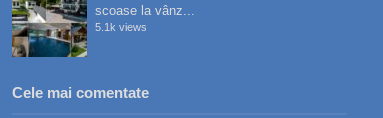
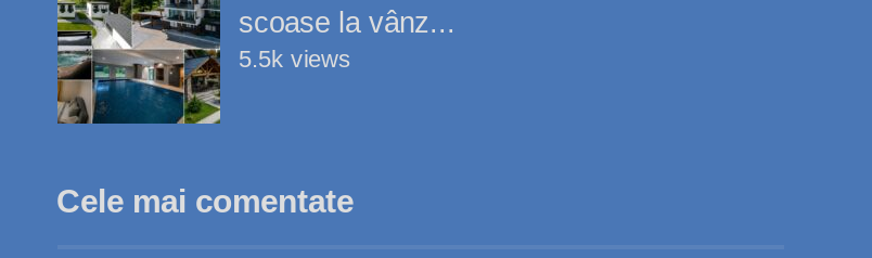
- 5.1k views
+ 5.5k views
